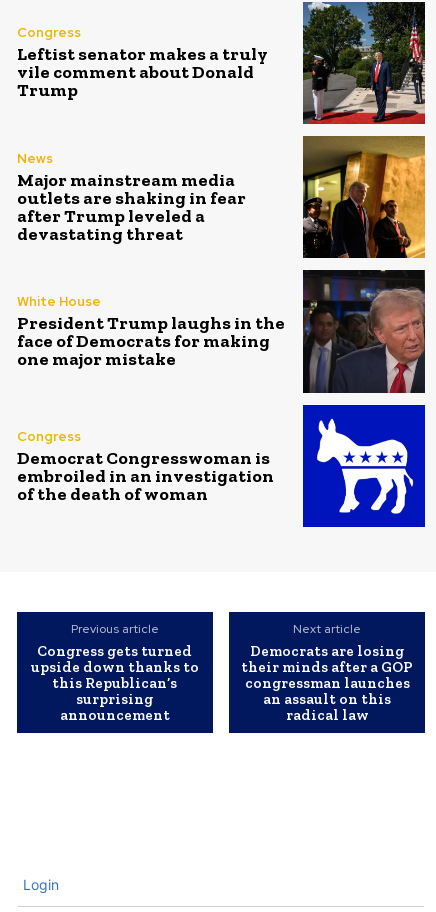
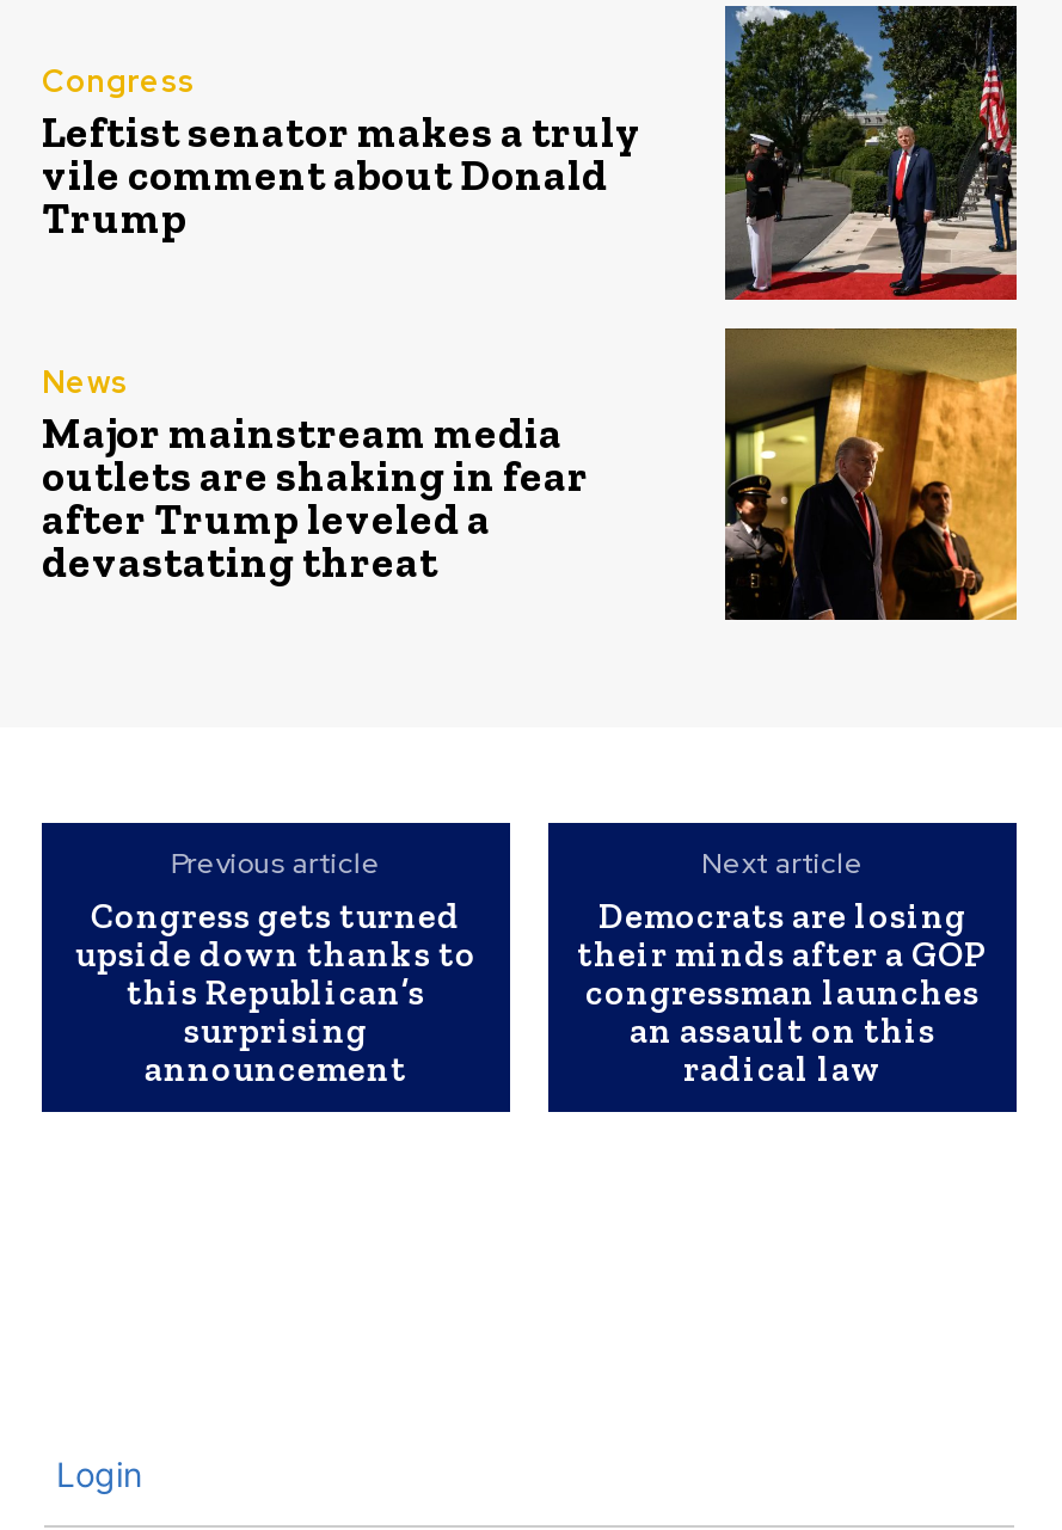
- [image]
- White House
- President Trump laughs in the
- face of Democrats for making
- one major mistake

- [image]
- Congress
- Democrat Congresswoman is
- embroiled in an investigation
- of the death of woman
